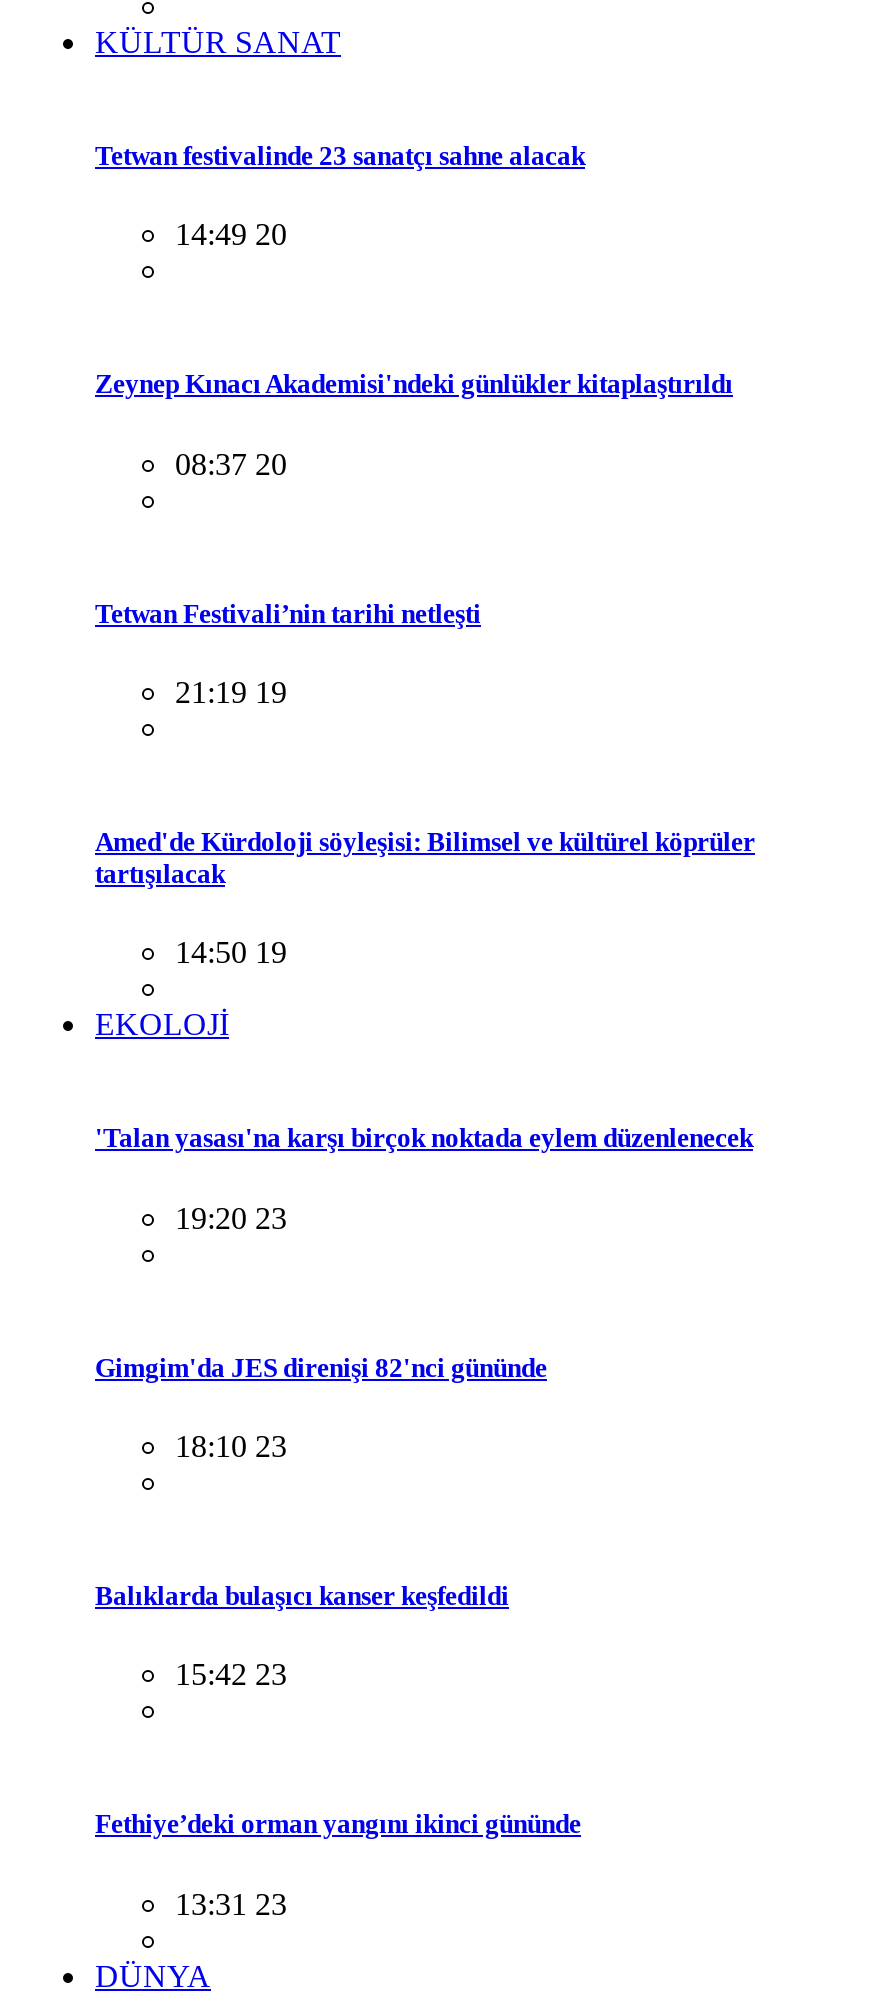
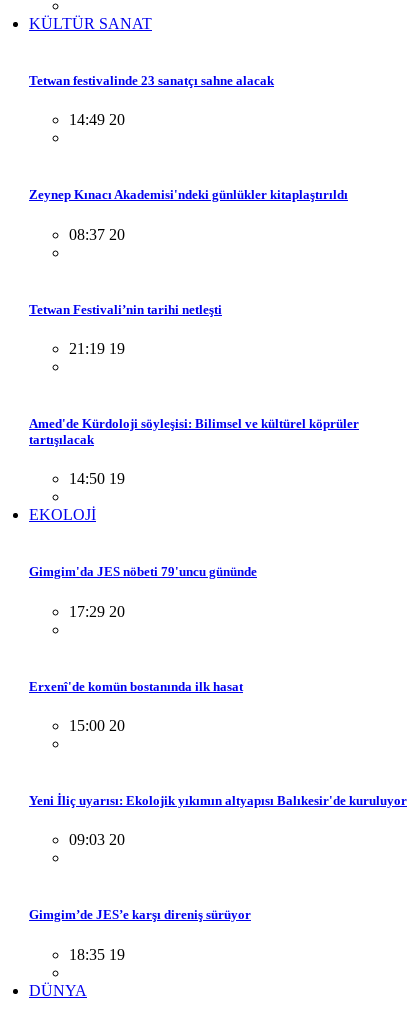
- 'Talan yasası'na karşı birçok noktada eylem düzenlenecek
+ Gimgim'da JES nöbeti 79'uncu gününde

- 19:20 23
+ 17:29 20

- Gimgim'da JES direnişi 82'nci gününde
+ Erxenî'de komün bostanında ilk hasat

- 18:10 23
+ 15:00 20

- Balıklarda bulaşıcı kanser keşfedildi
+ Yeni İliç uyarısı: Ekolojik yıkımın altyapısı Balıkesir'de kuruluyor

- 15:42 23
+ 09:03 20

- Fethiye’deki orman yangını ikinci gününde
+ Gimgim’de JES’e karşı direniş sürüyor

- 13:31 23
+ 18:35 19
